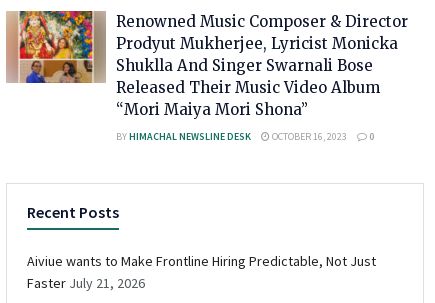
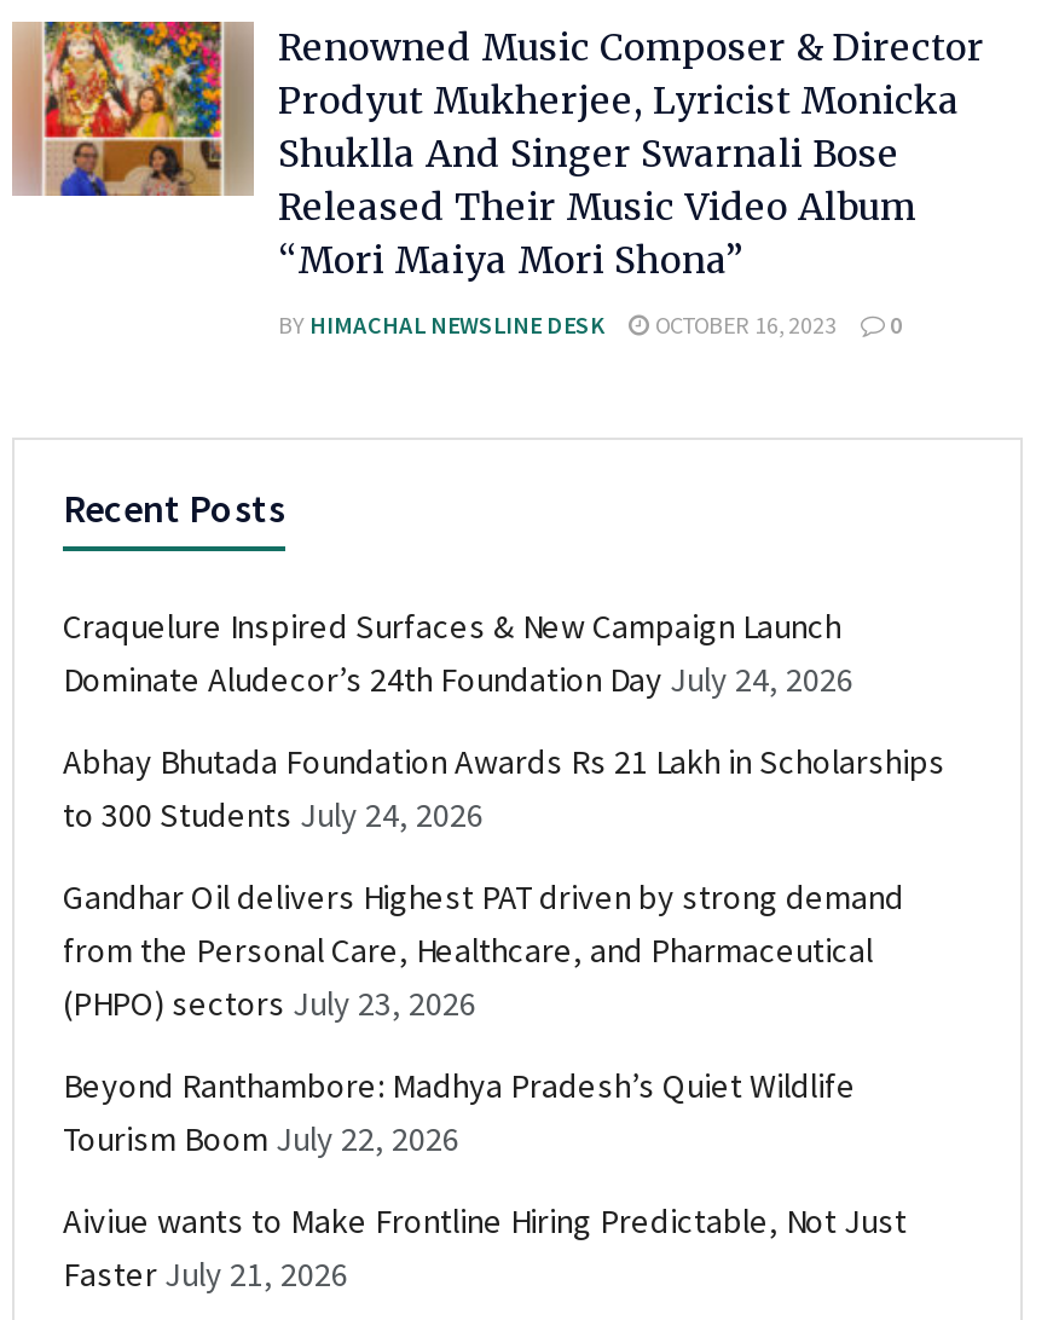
+ Craquelure Inspired Surfaces & New Campaign Launch
+ Dominate Aludecor’s 24th Foundation Day July 24, 2026
+ Abhay Bhutada Foundation Awards Rs 21 Lakh in Scholarships
+ to 300 Students July 24, 2026
+ Gandhar Oil delivers Highest PAT driven by strong demand
+ from the Personal Care, Healthcare, and Pharmaceutical
+ (PHPO) sectors July 23, 2026
+ Beyond Ranthambore: Madhya Pradesh’s Quiet Wildlife
+ Tourism Boom July 22, 2026
